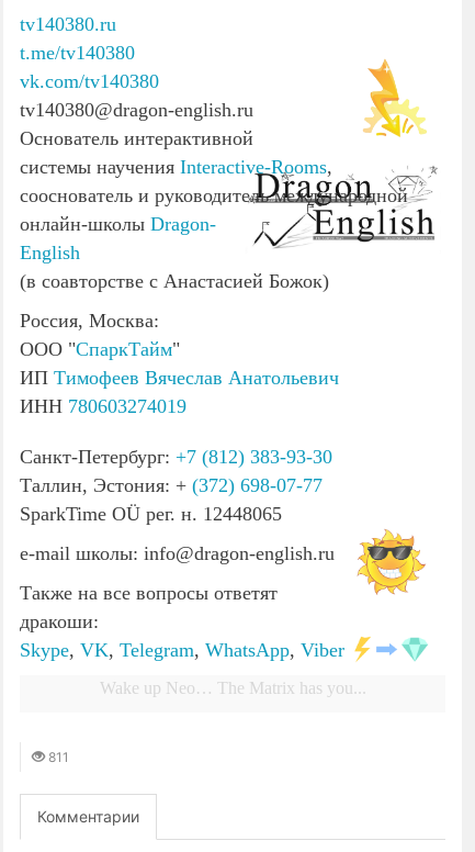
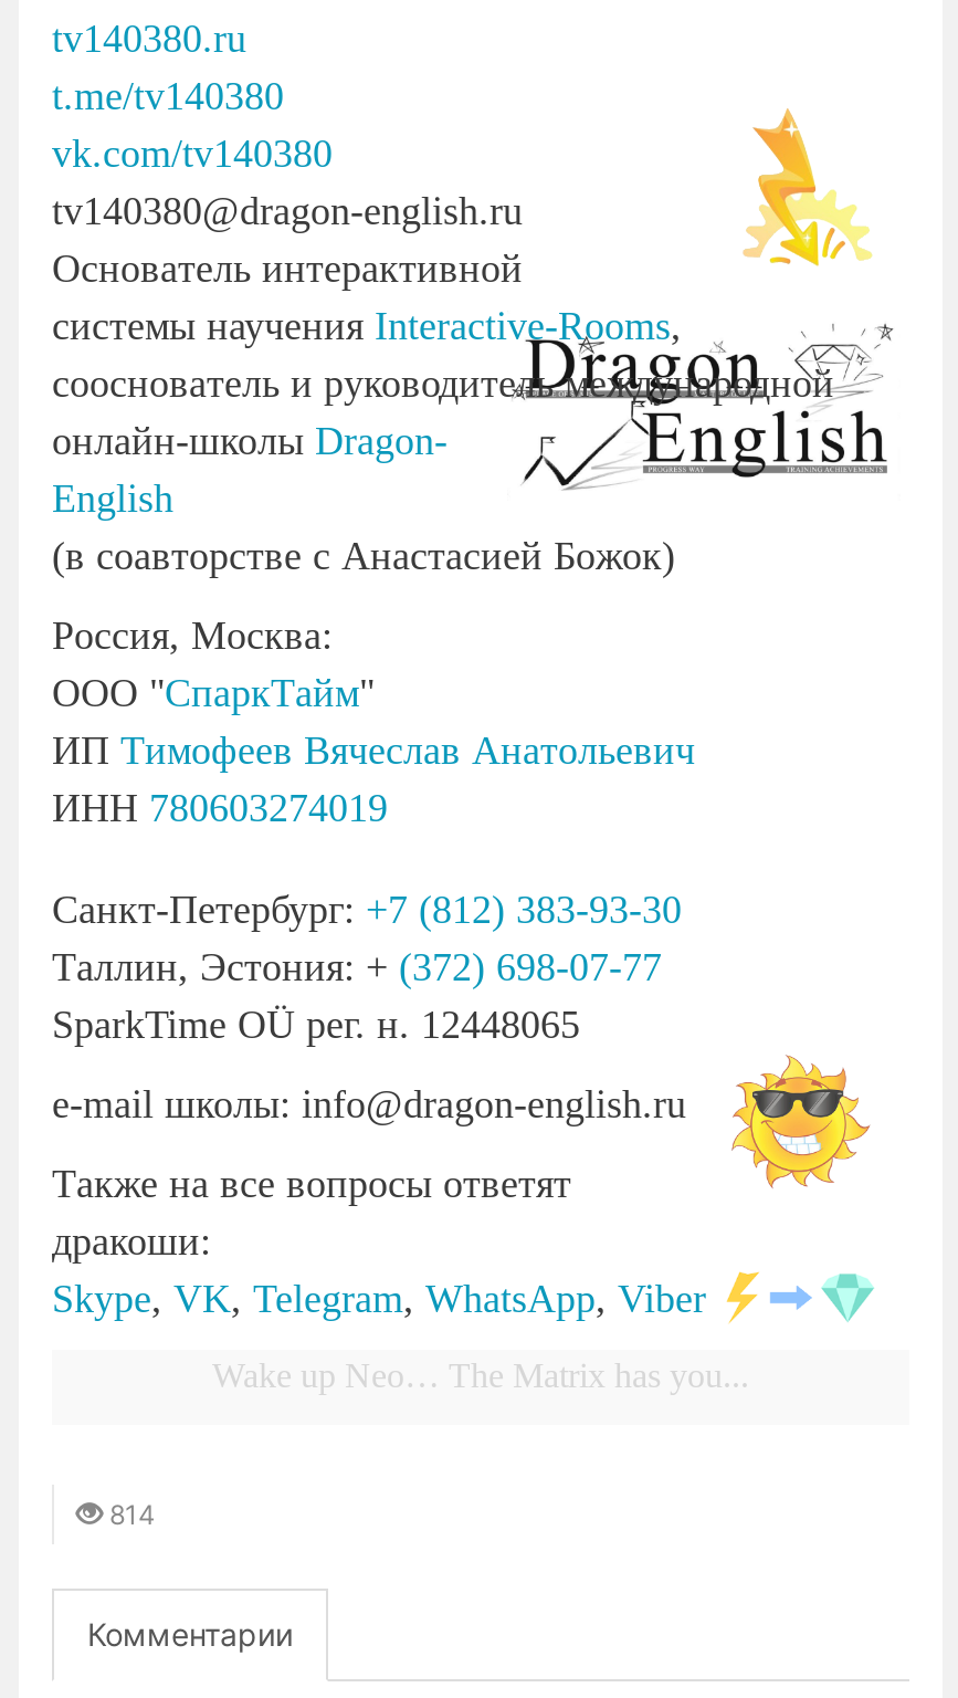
- 811
+ 814
